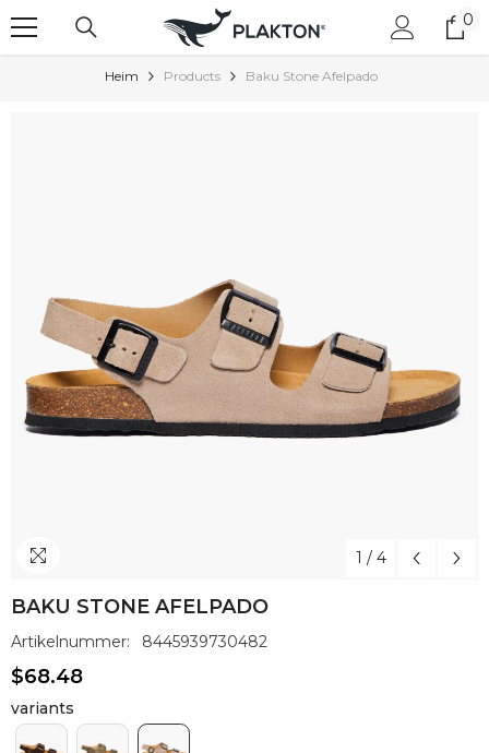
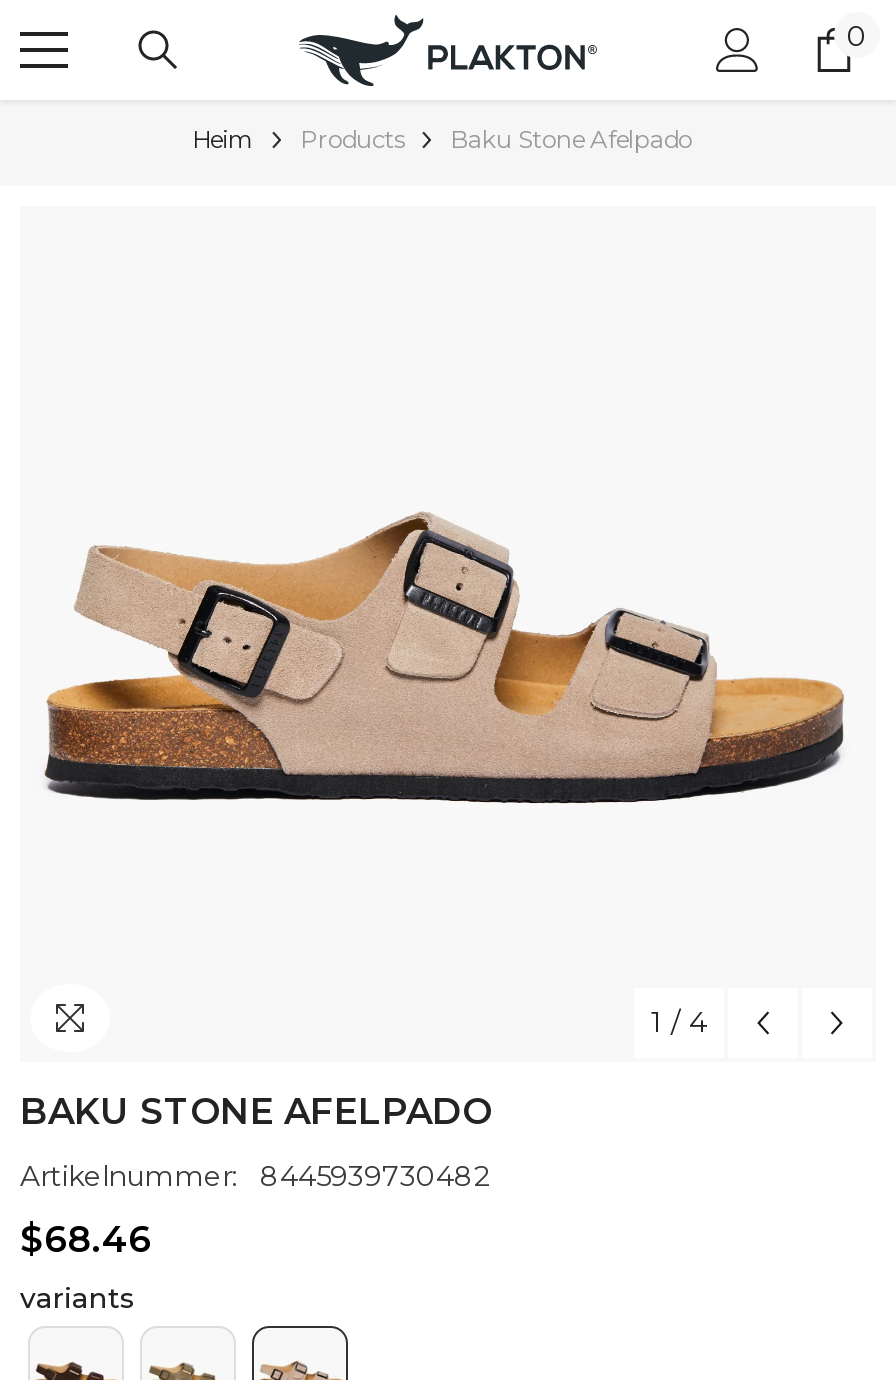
- $68.48
+ $68.46
